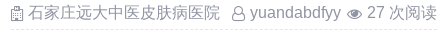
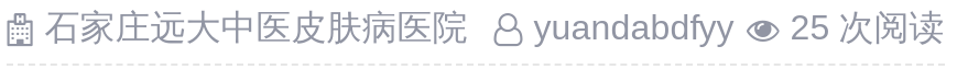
- 石家庄远大中医皮肤病医院 yuandabdfyy 27 次阅读
+ 石家庄远大中医皮肤病医院 yuandabdfyy 25 次阅读
